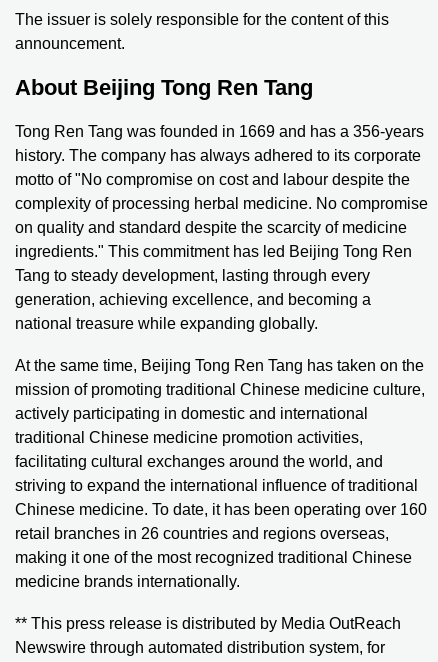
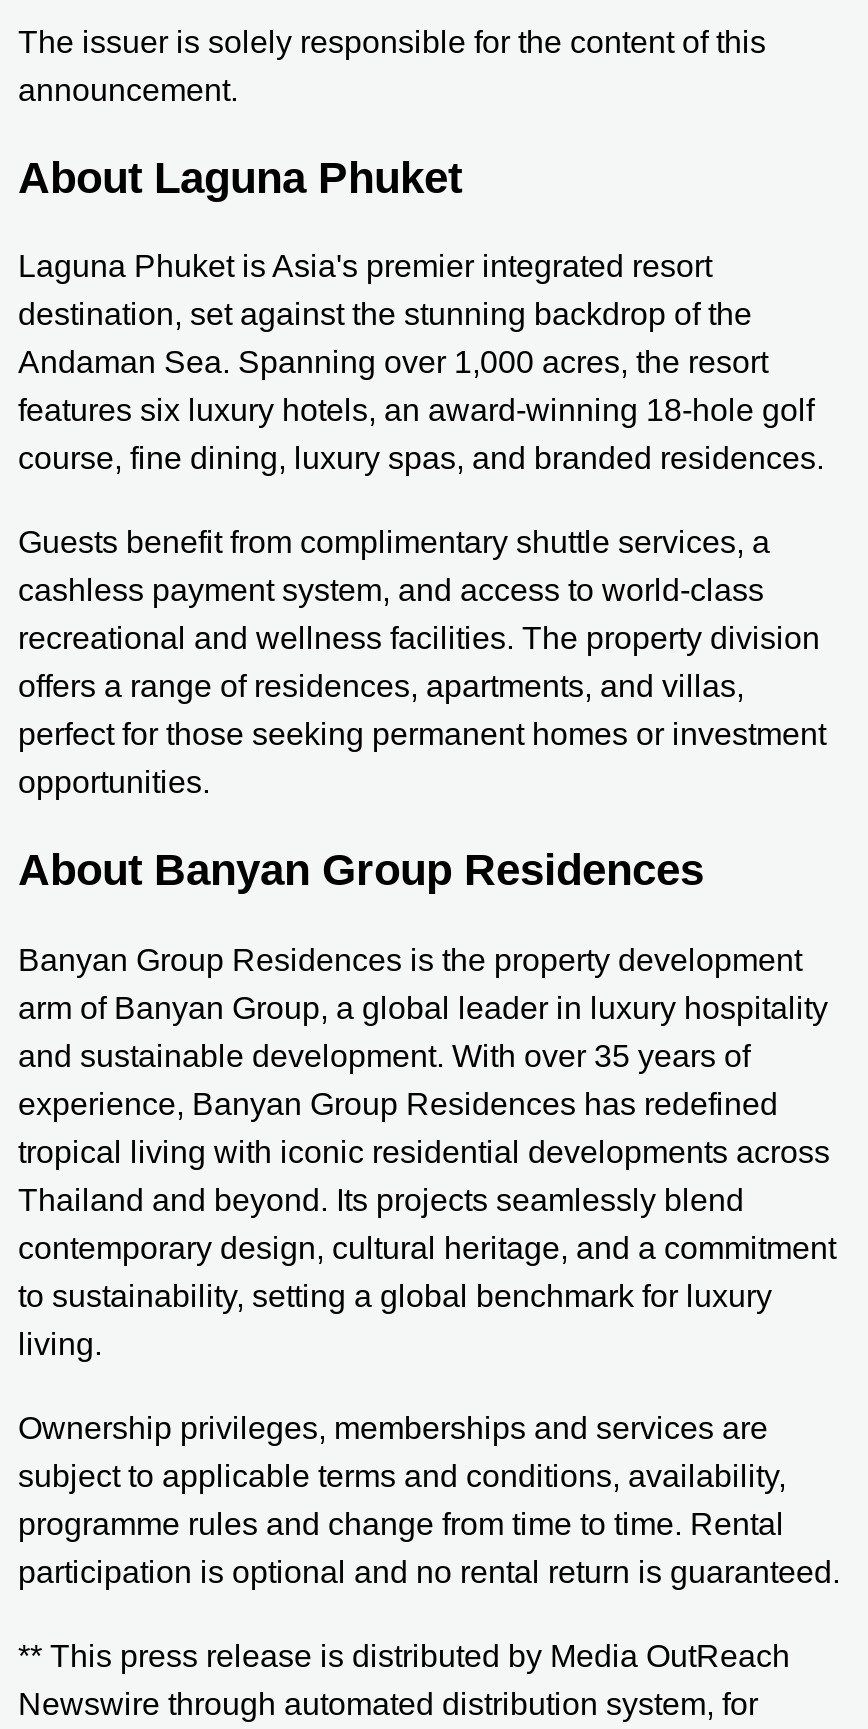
- About Beijing Tong Ren Tang
- Tong Ren Tang was founded in 1669 and has a 356-years
- history. The company has always adhered to its corporate
- motto of "No compromise on cost and labour despite the
- complexity of processing herbal medicine. No compromise
- on quality and standard despite the scarcity of medicine
- ingredients." This commitment has led Beijing Tong Ren
- Tang to steady development, lasting through every
- generation, achieving excellence, and becoming a
- national treasure while expanding globally.
- At the same time, Beijing Tong Ren Tang has taken on the
- mission of promoting traditional Chinese medicine culture,
- actively participating in domestic and international
- traditional Chinese medicine promotion activities,
- facilitating cultural exchanges around the world, and
- striving to expand the international influence of traditional
- Chinese medicine. To date, it has been operating over 160
- retail branches in 26 countries and regions overseas,
- making it one of the most recognized traditional Chinese
- medicine brands internationally.
+ About Laguna Phuket
+ Laguna Phuket is Asia's premier integrated resort
+ destination, set against the stunning backdrop of the
+ Andaman Sea. Spanning over 1,000 acres, the resort
+ features six luxury hotels, an award-winning 18-hole golf
+ course, fine dining, luxury spas, and branded residences.
+ Guests benefit from complimentary shuttle services, a
+ cashless payment system, and access to world-class
+ recreational and wellness facilities. The property division
+ offers a range of residences, apartments, and villas,
+ perfect for those seeking permanent homes or investment
+ opportunities.
+ About Banyan Group Residences
+ Banyan Group Residences is the property development
+ arm of Banyan Group, a global leader in luxury hospitality
+ and sustainable development. With over 35 years of
+ experience, Banyan Group Residences has redefined
+ tropical living with iconic residential developments across
+ Thailand and beyond. Its projects seamlessly blend
+ contemporary design, cultural heritage, and a commitment
+ to sustainability, setting a global benchmark for luxury
+ living.
+ Ownership privileges, memberships and services are
+ subject to applicable terms and conditions, availability,
+ programme rules and change from time to time. Rental
+ participation is optional and no rental return is guaranteed.
